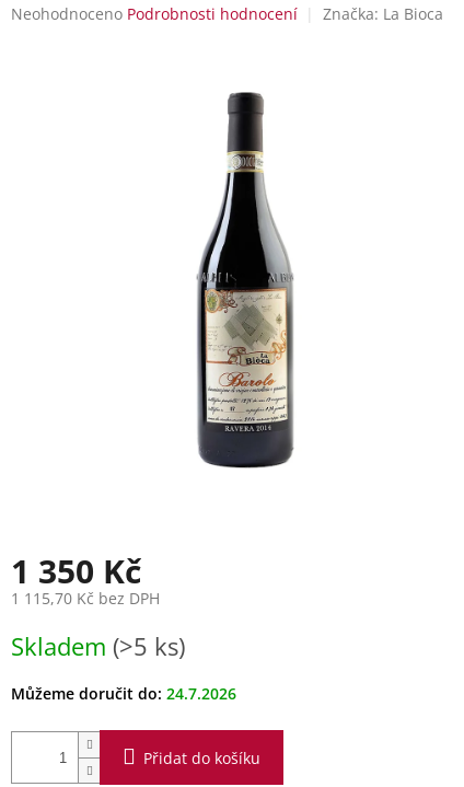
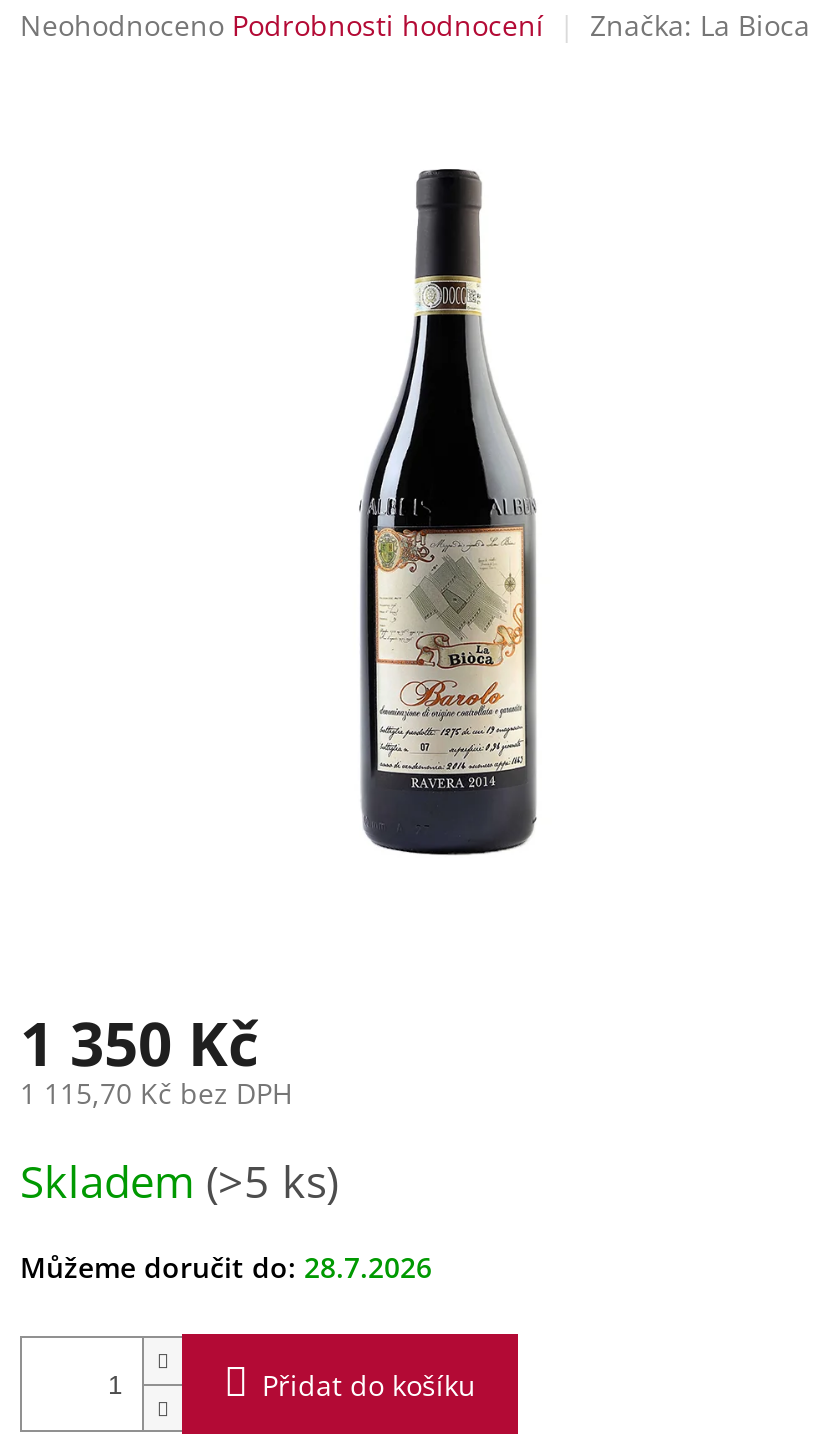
- Můžeme doručit do: 24.7.2026
+ Můžeme doručit do: 28.7.2026
